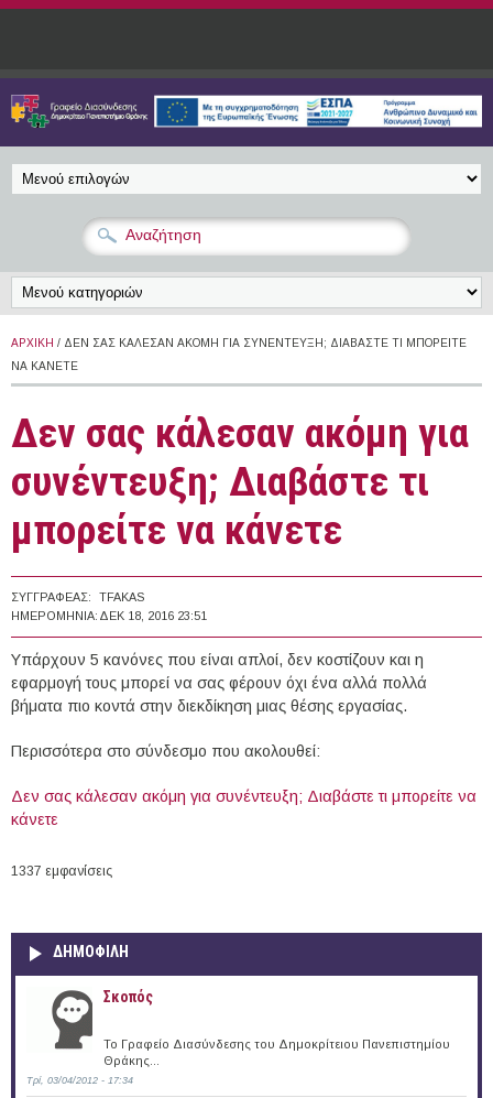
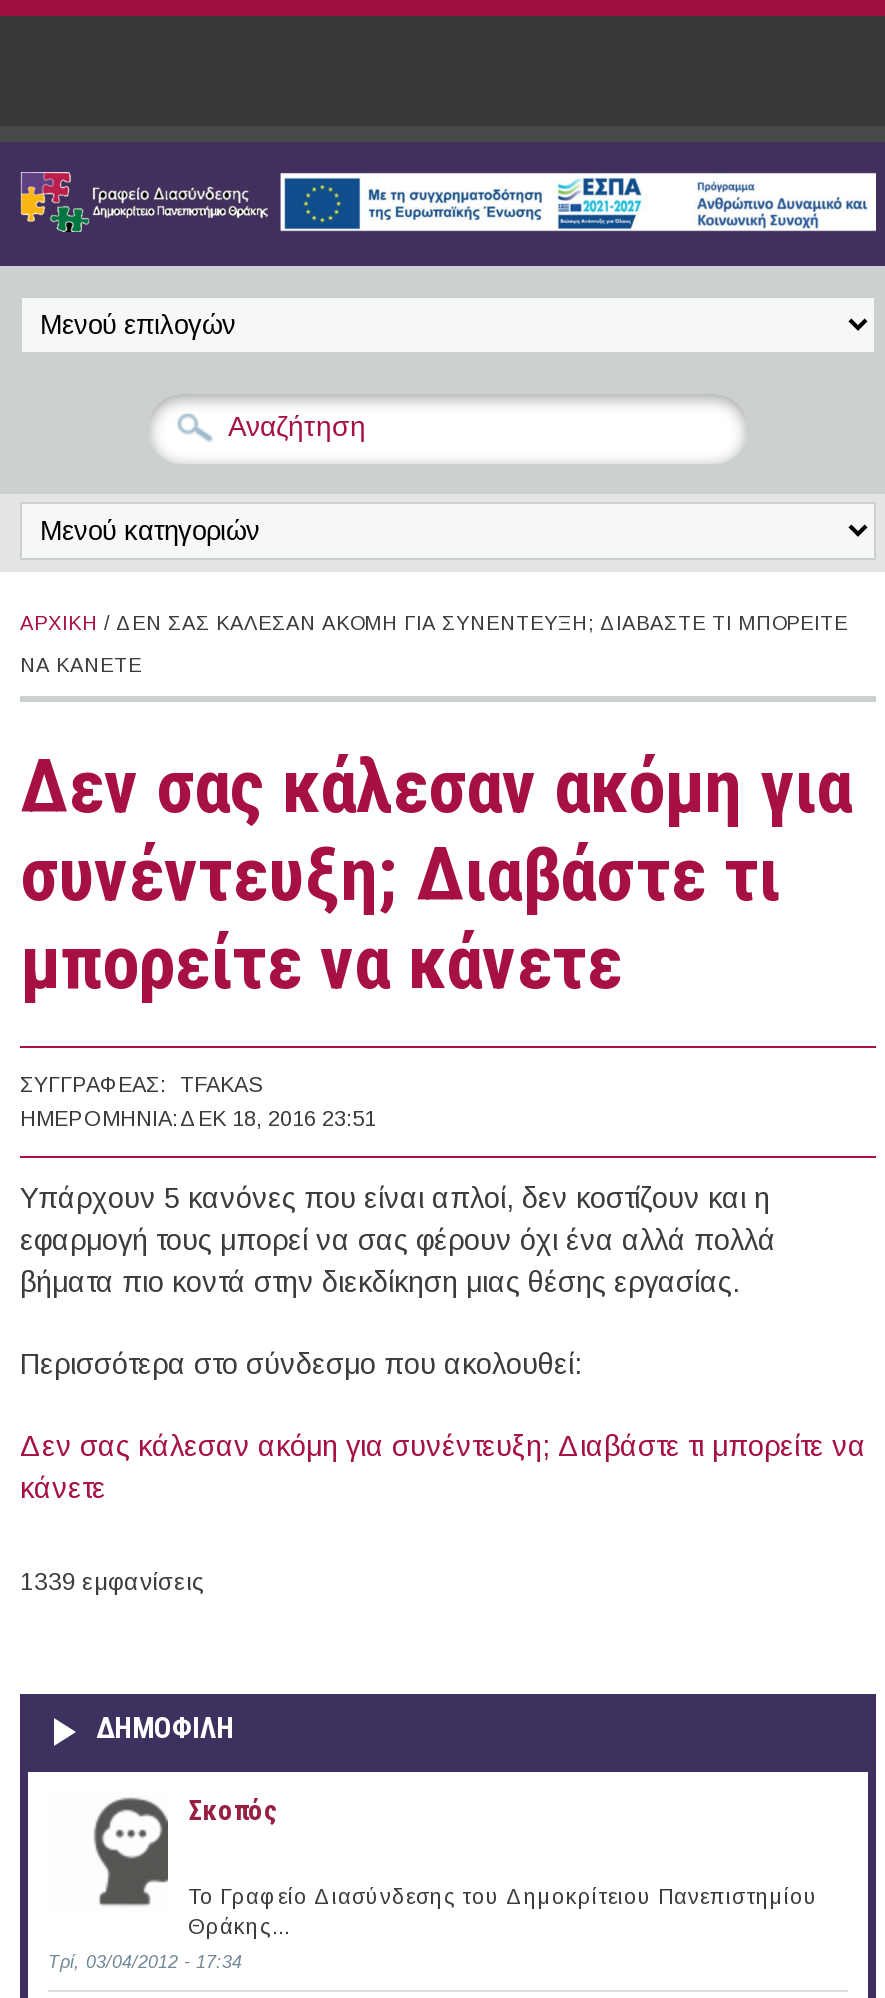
- 1337 εμφανίσεις
+ 1339 εμφανίσεις
